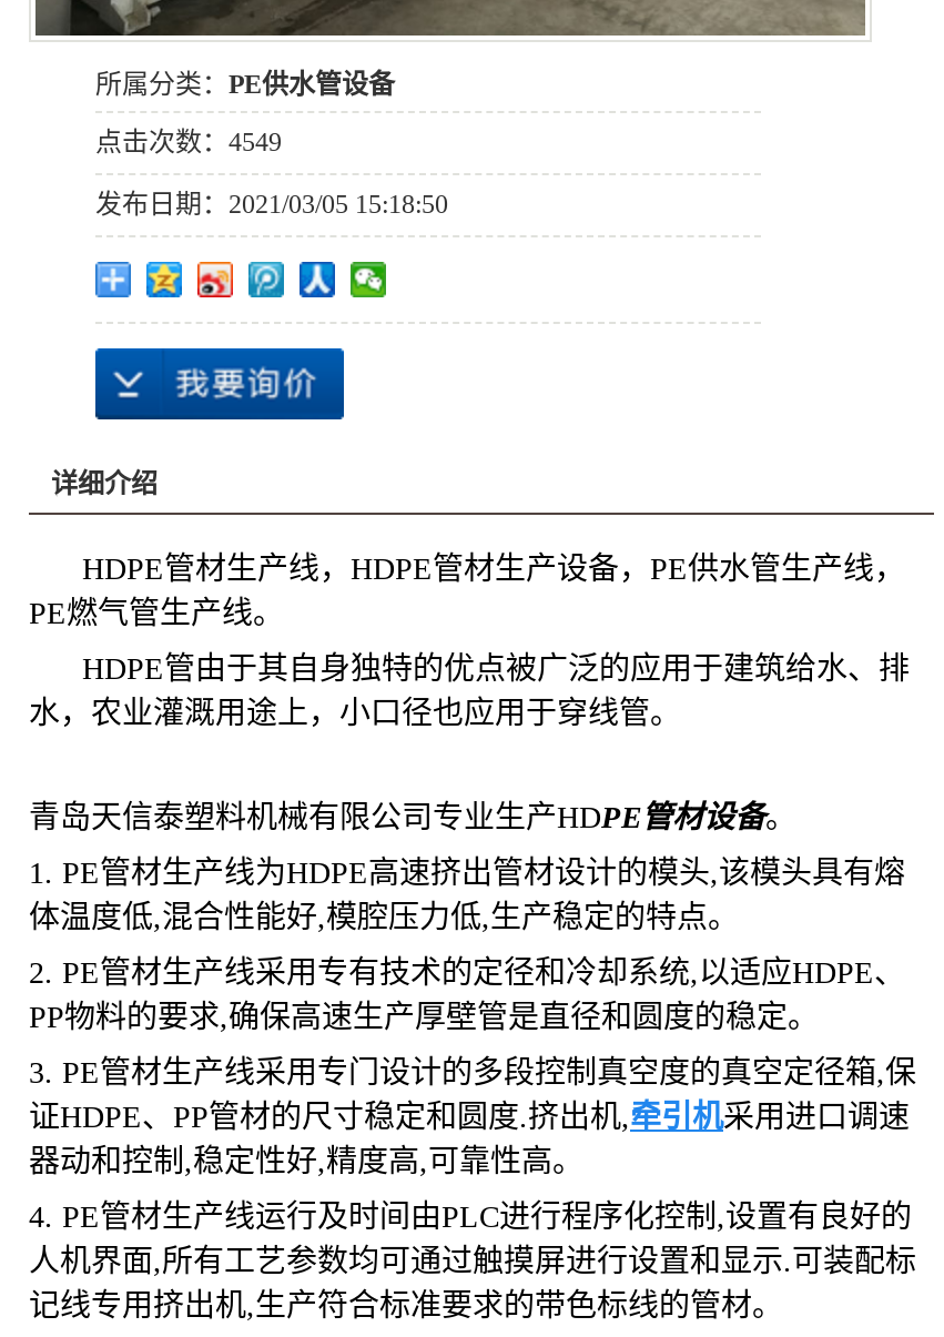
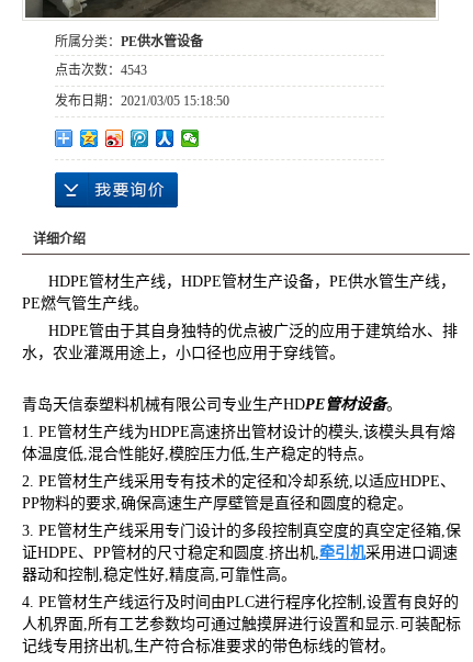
- 点击次数：4549
+ 点击次数：4543
